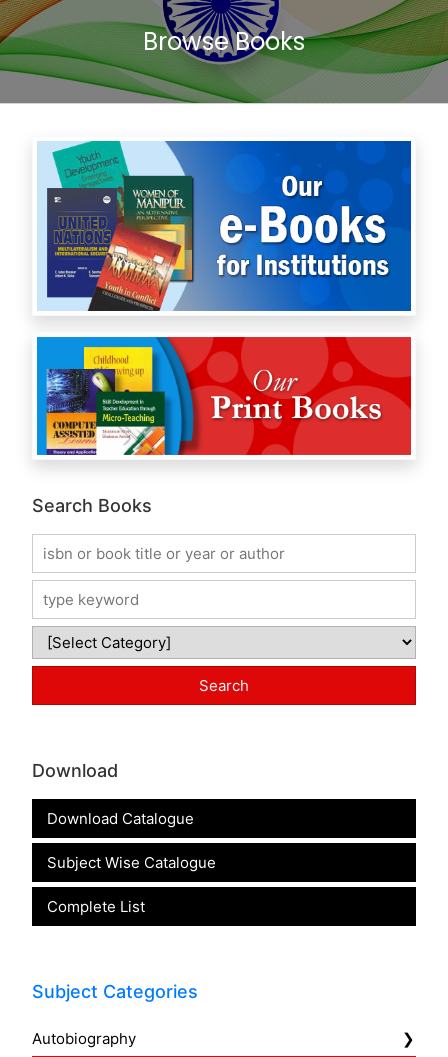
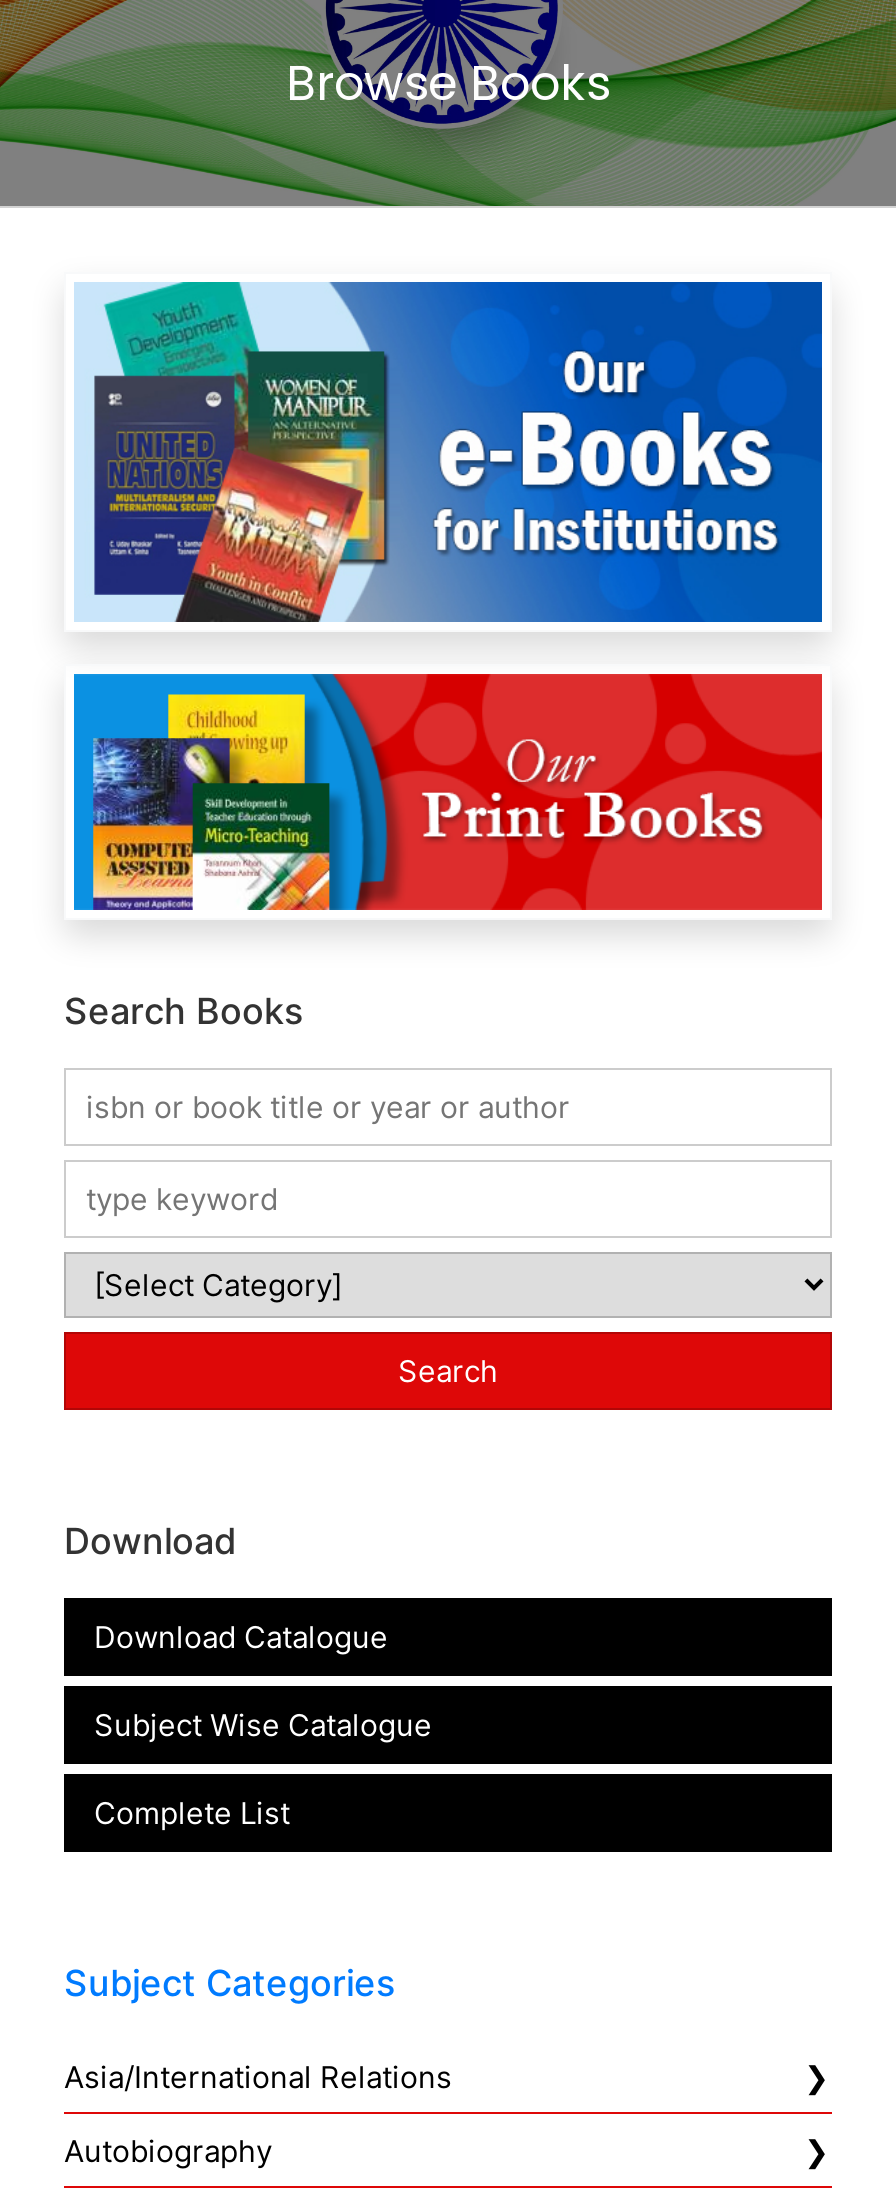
+ Asia/International Relations
